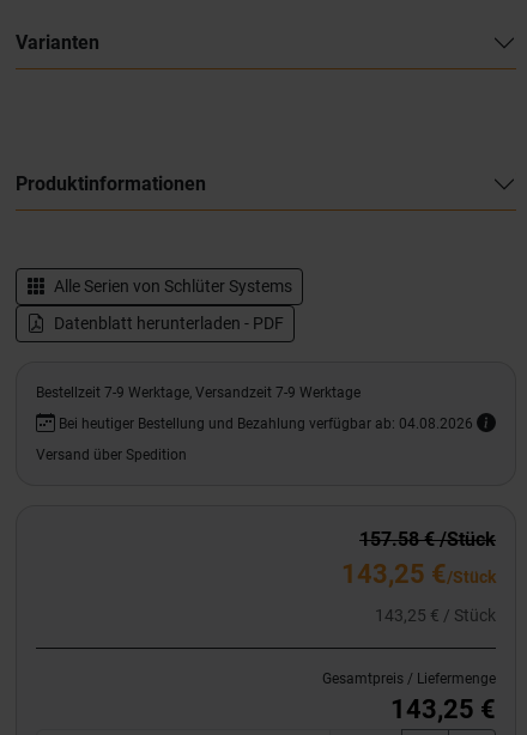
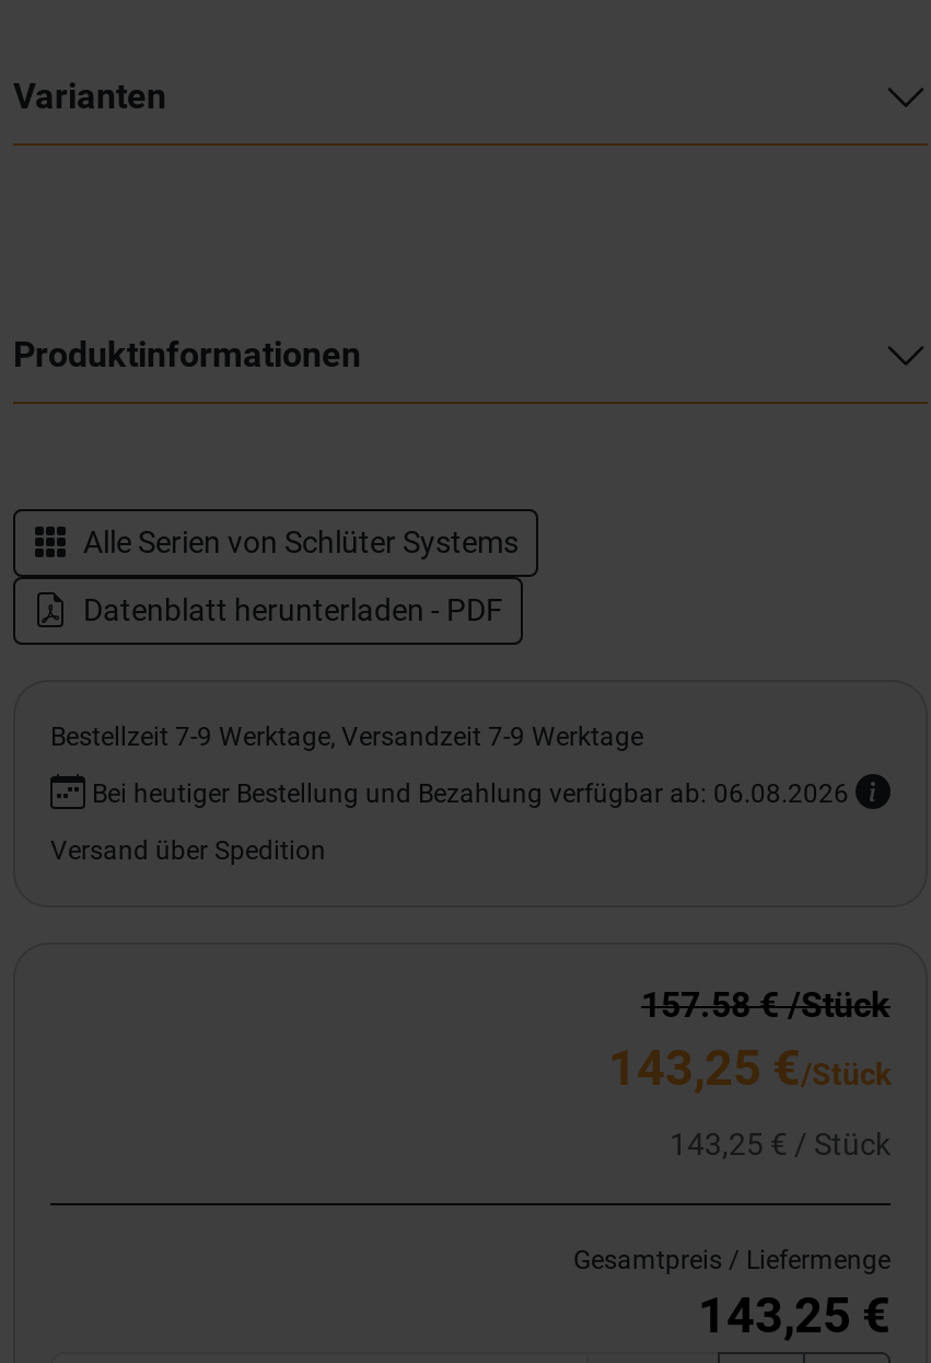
- Bei heutiger Bestellung und Bezahlung verfügbar ab: 04.08.2026
+ Bei heutiger Bestellung und Bezahlung verfügbar ab: 06.08.2026
